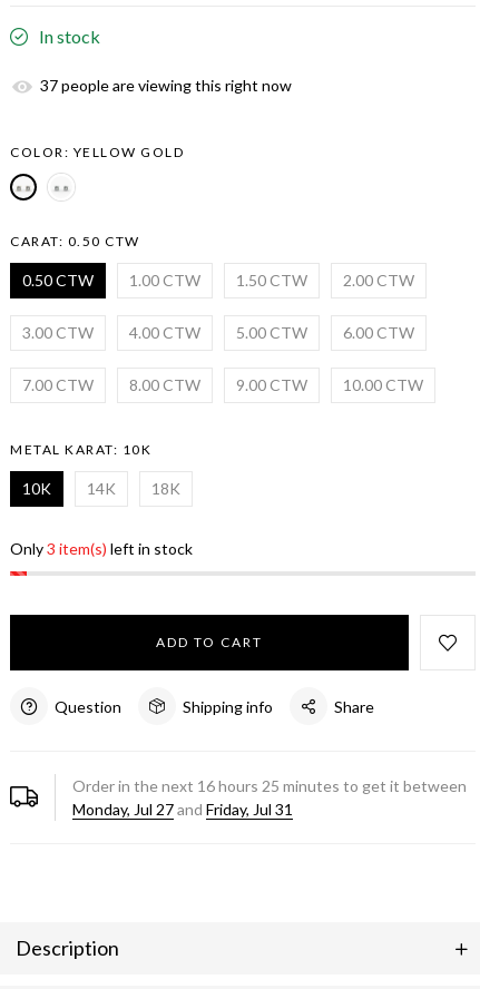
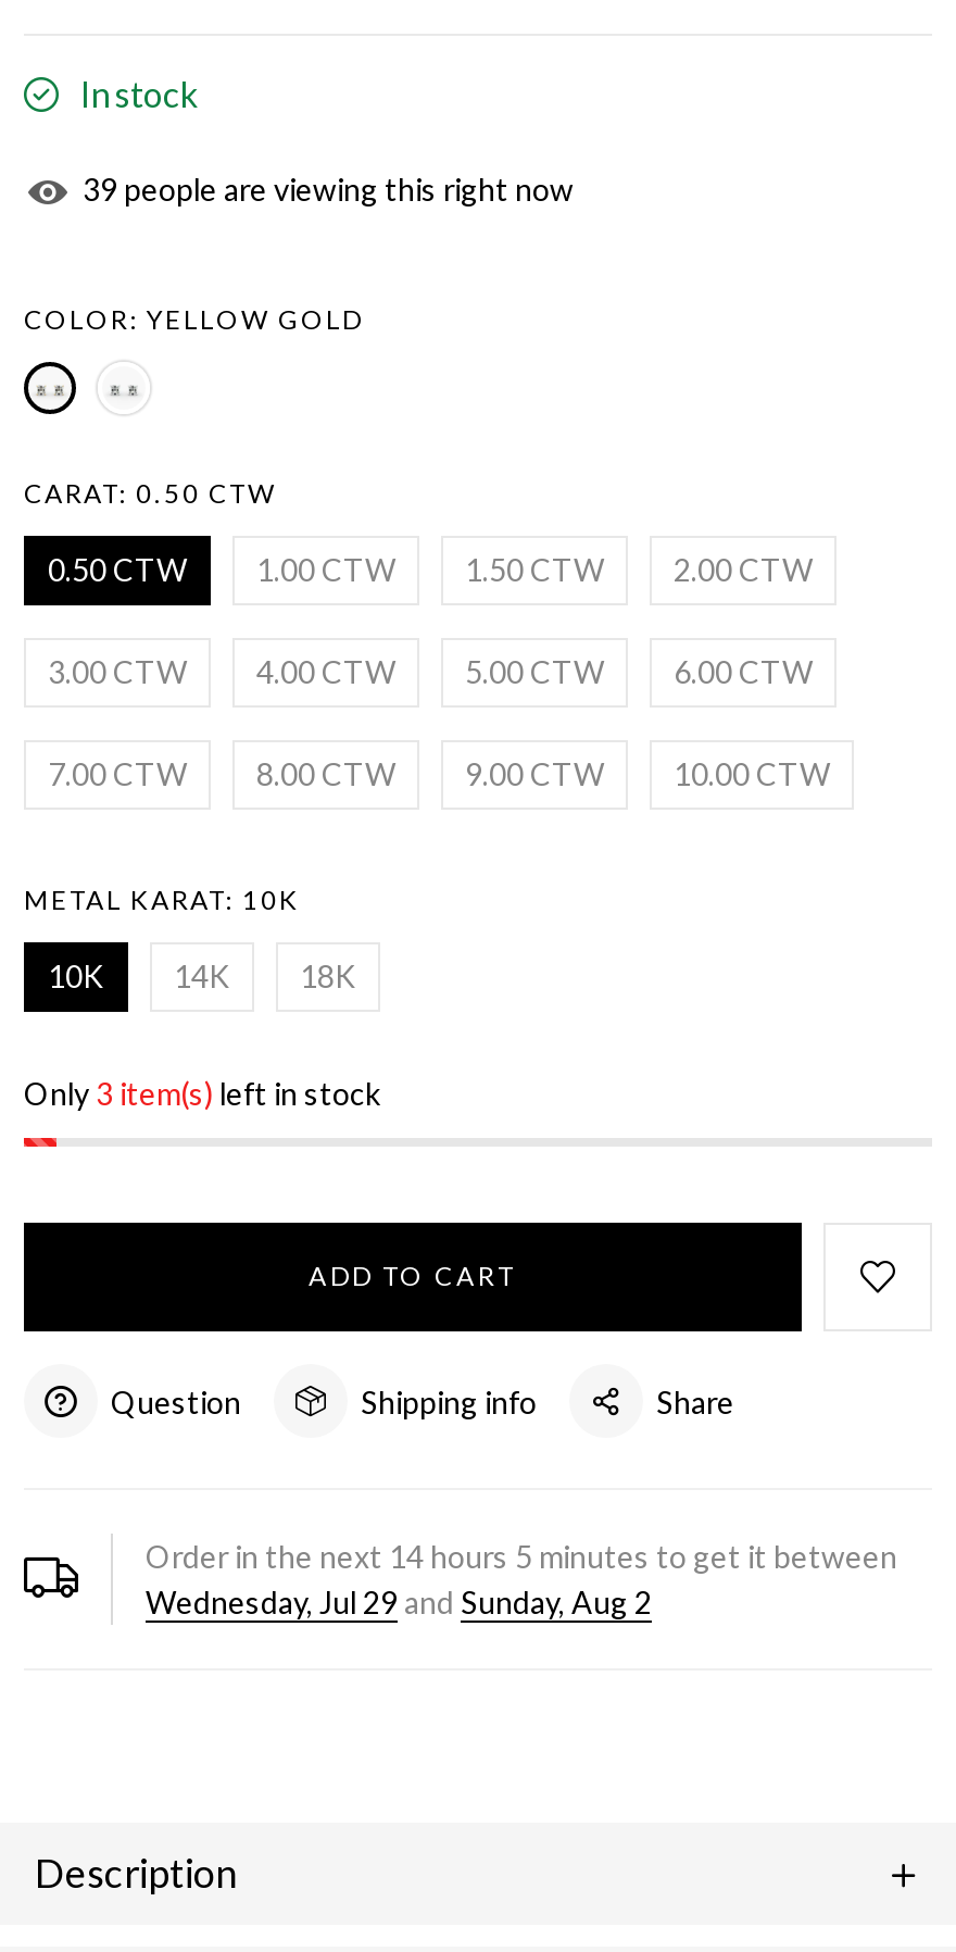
- 37 people are viewing this right now
+ 39 people are viewing this right now

- Order in the next 16 hours 25 minutes to get it between
+ Order in the next 14 hours 5 minutes to get it between

- Monday, Jul 27 and Friday, Jul 31
+ Wednesday, Jul 29 and Sunday, Aug 2
